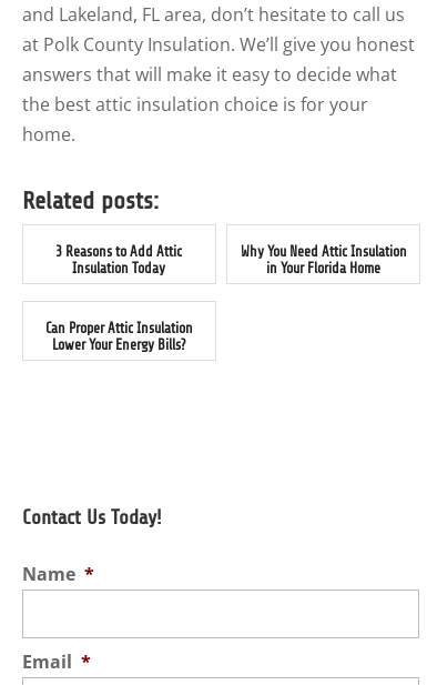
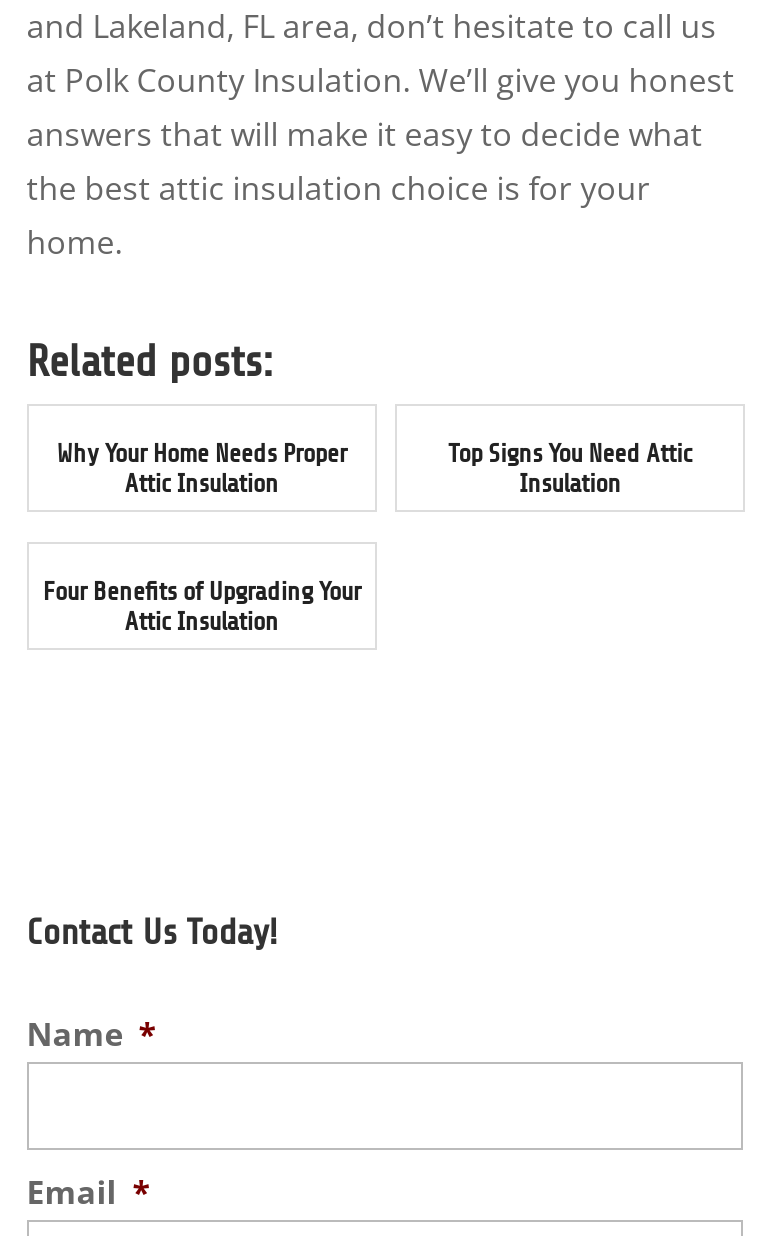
- 3 Reasons to Add Attic
- Insulation Today
+ Why Your Home Needs Proper
+ Attic Insulation

- Why You Need Attic Insulation
- in Your Florida Home
+ Top Signs You Need Attic
+ Insulation

- Can Proper Attic Insulation
- Lower Your Energy Bills?
+ Four Benefits of Upgrading Your
+ Attic Insulation
